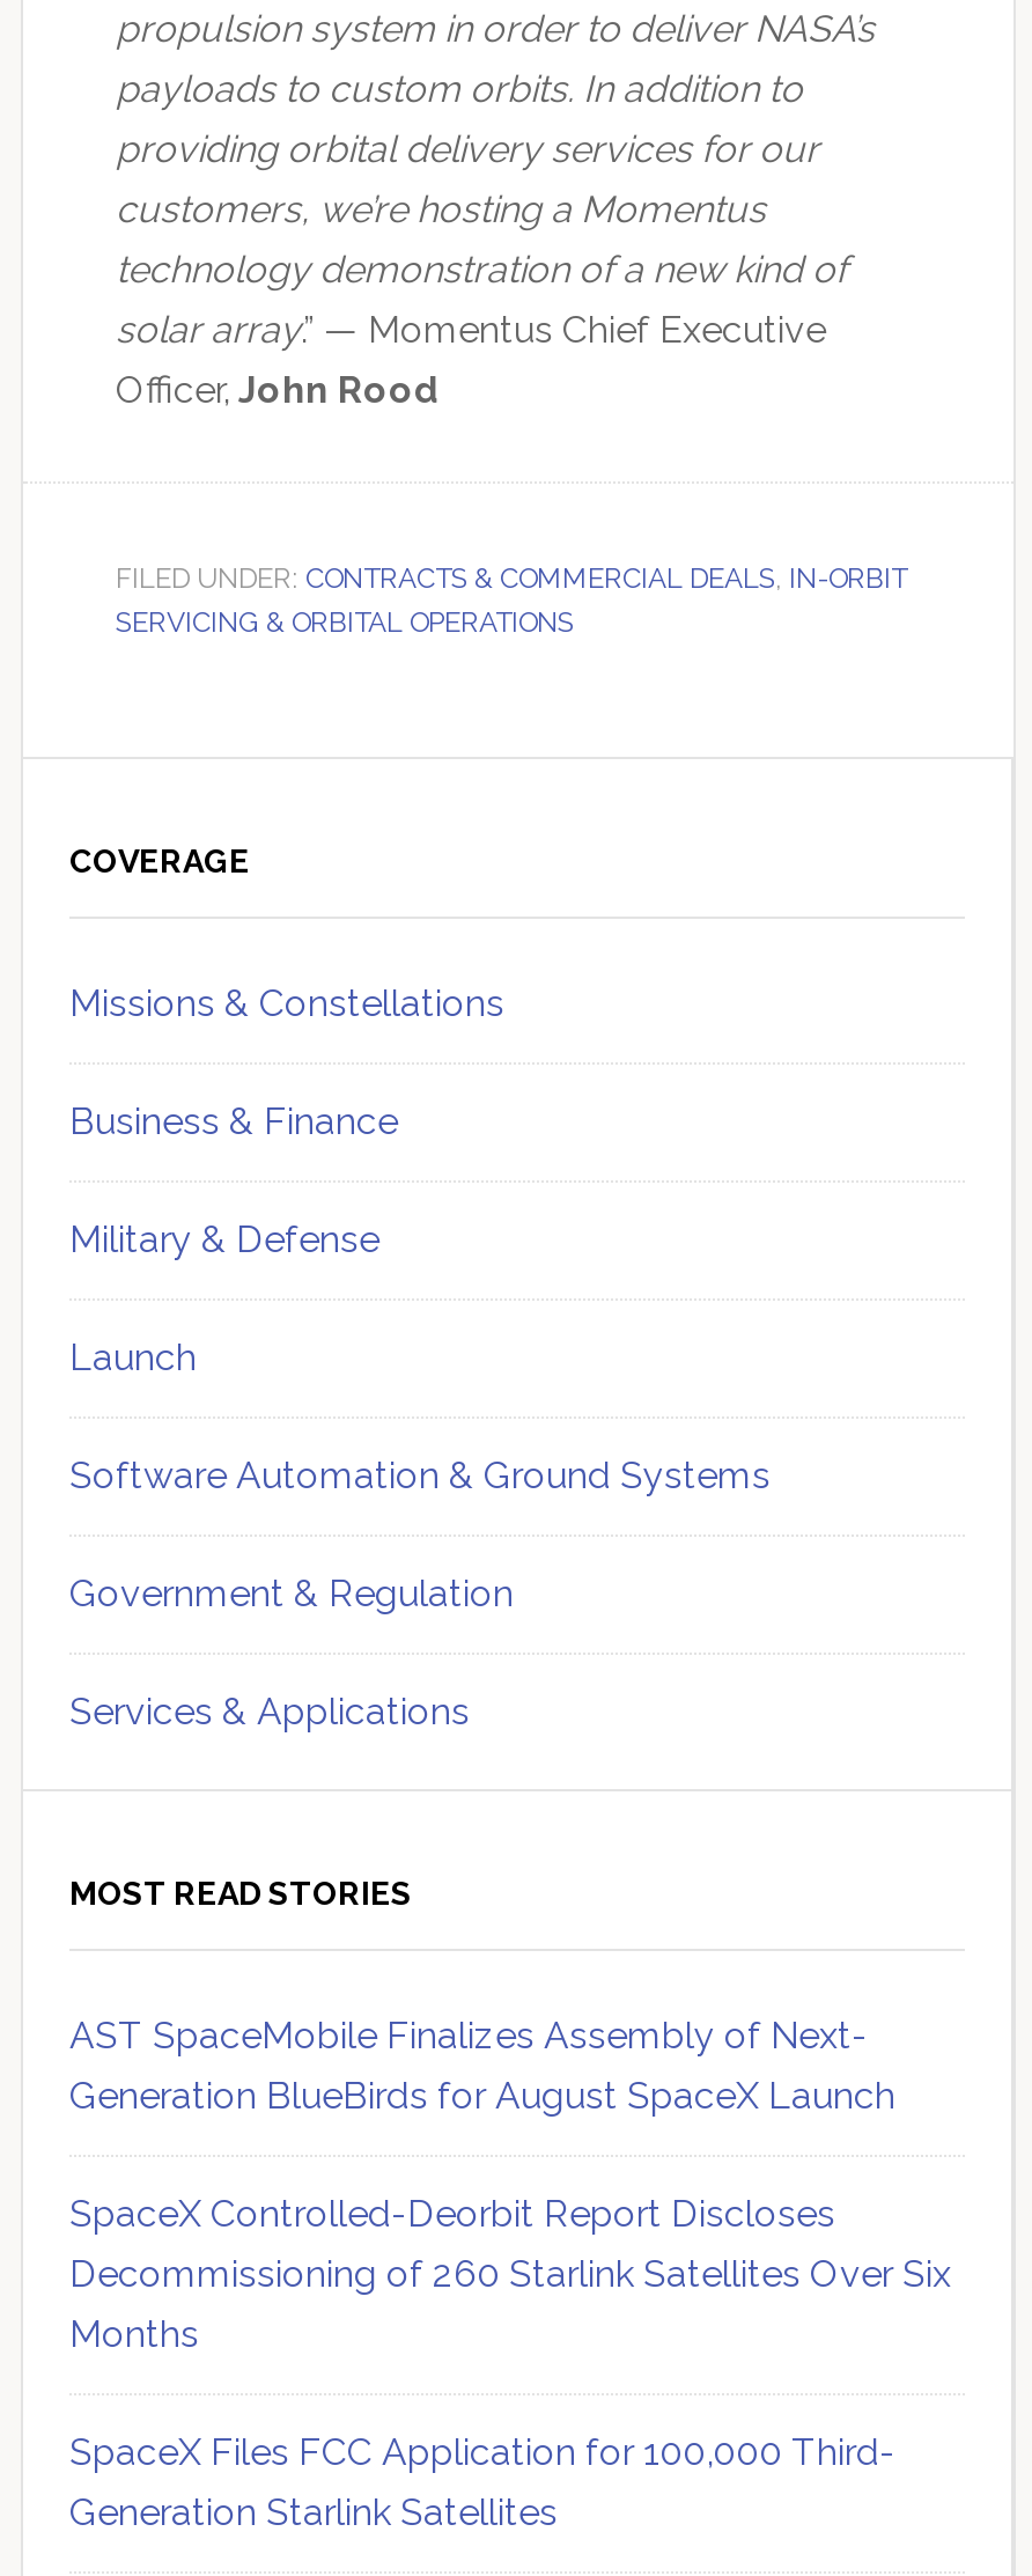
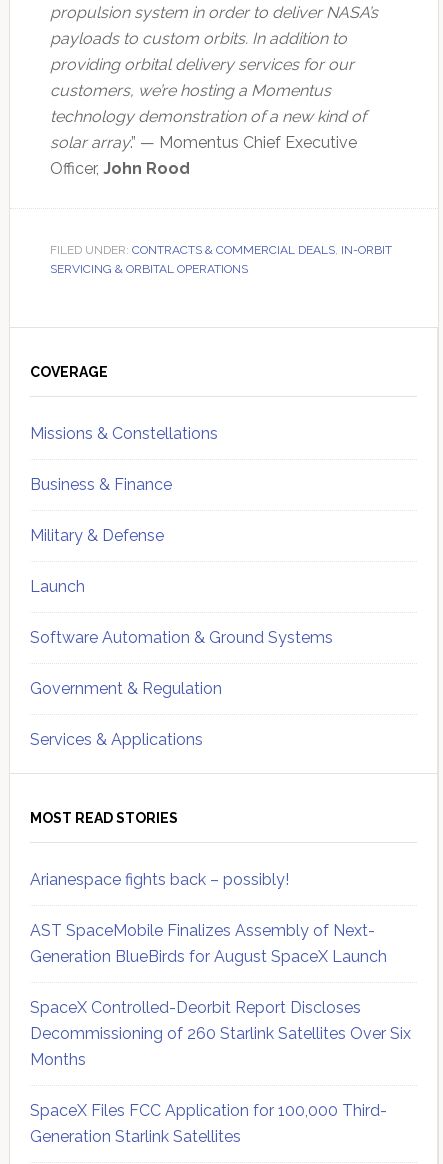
+ Arianespace fights back – possibly!
